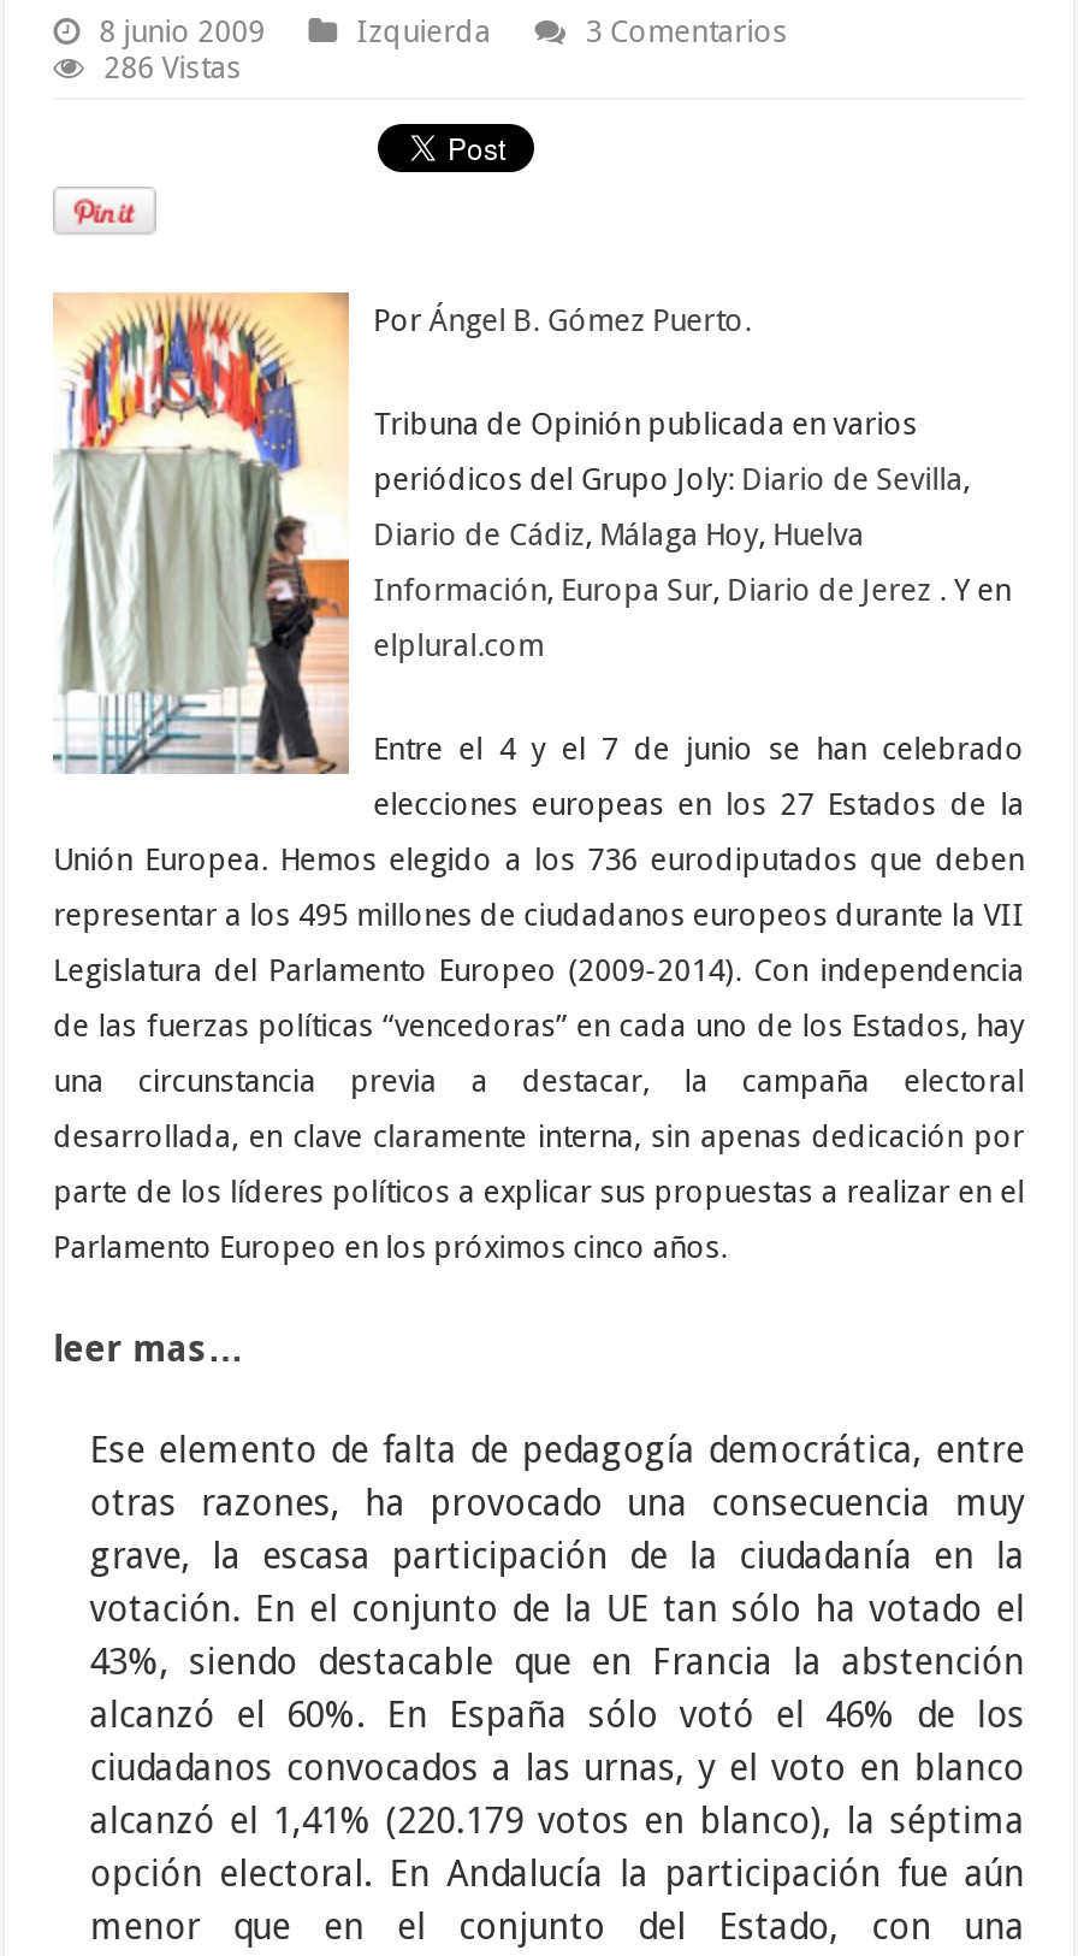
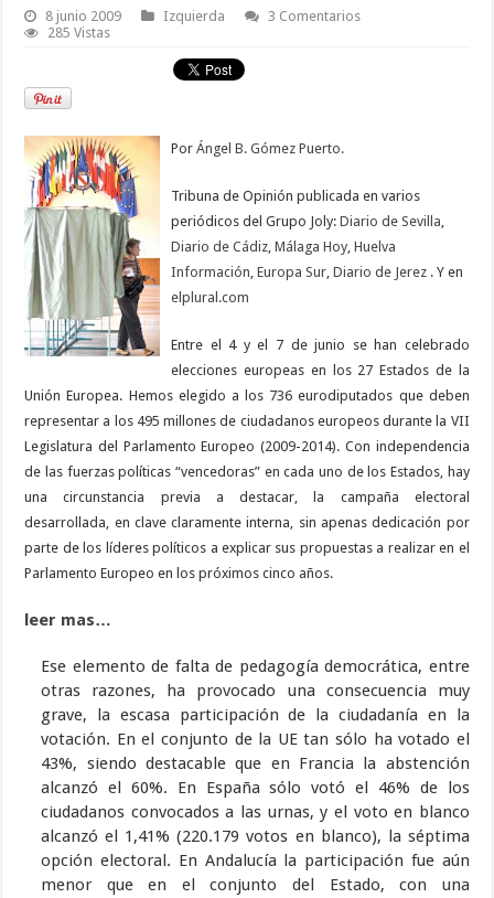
- 286 Vistas
+ 285 Vistas
